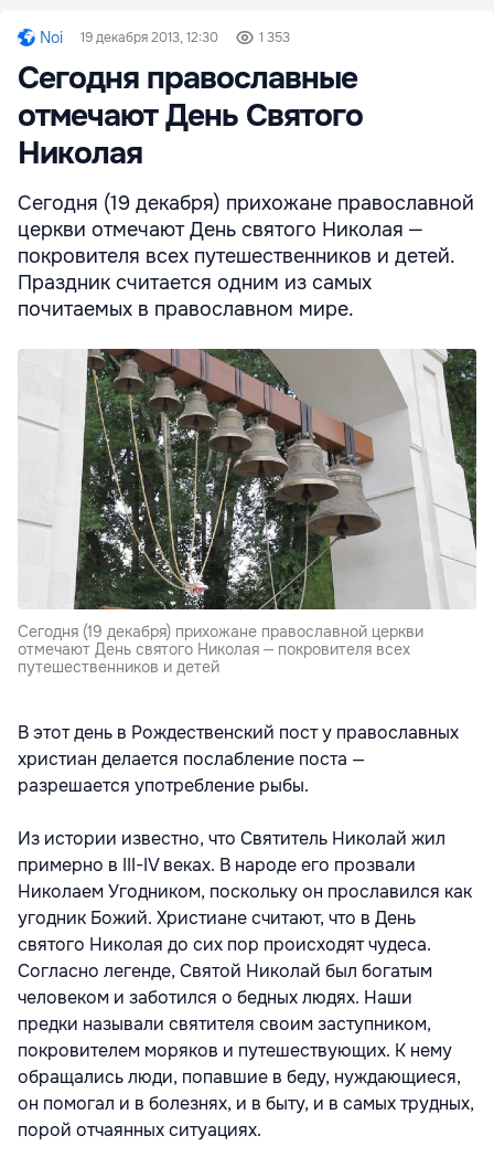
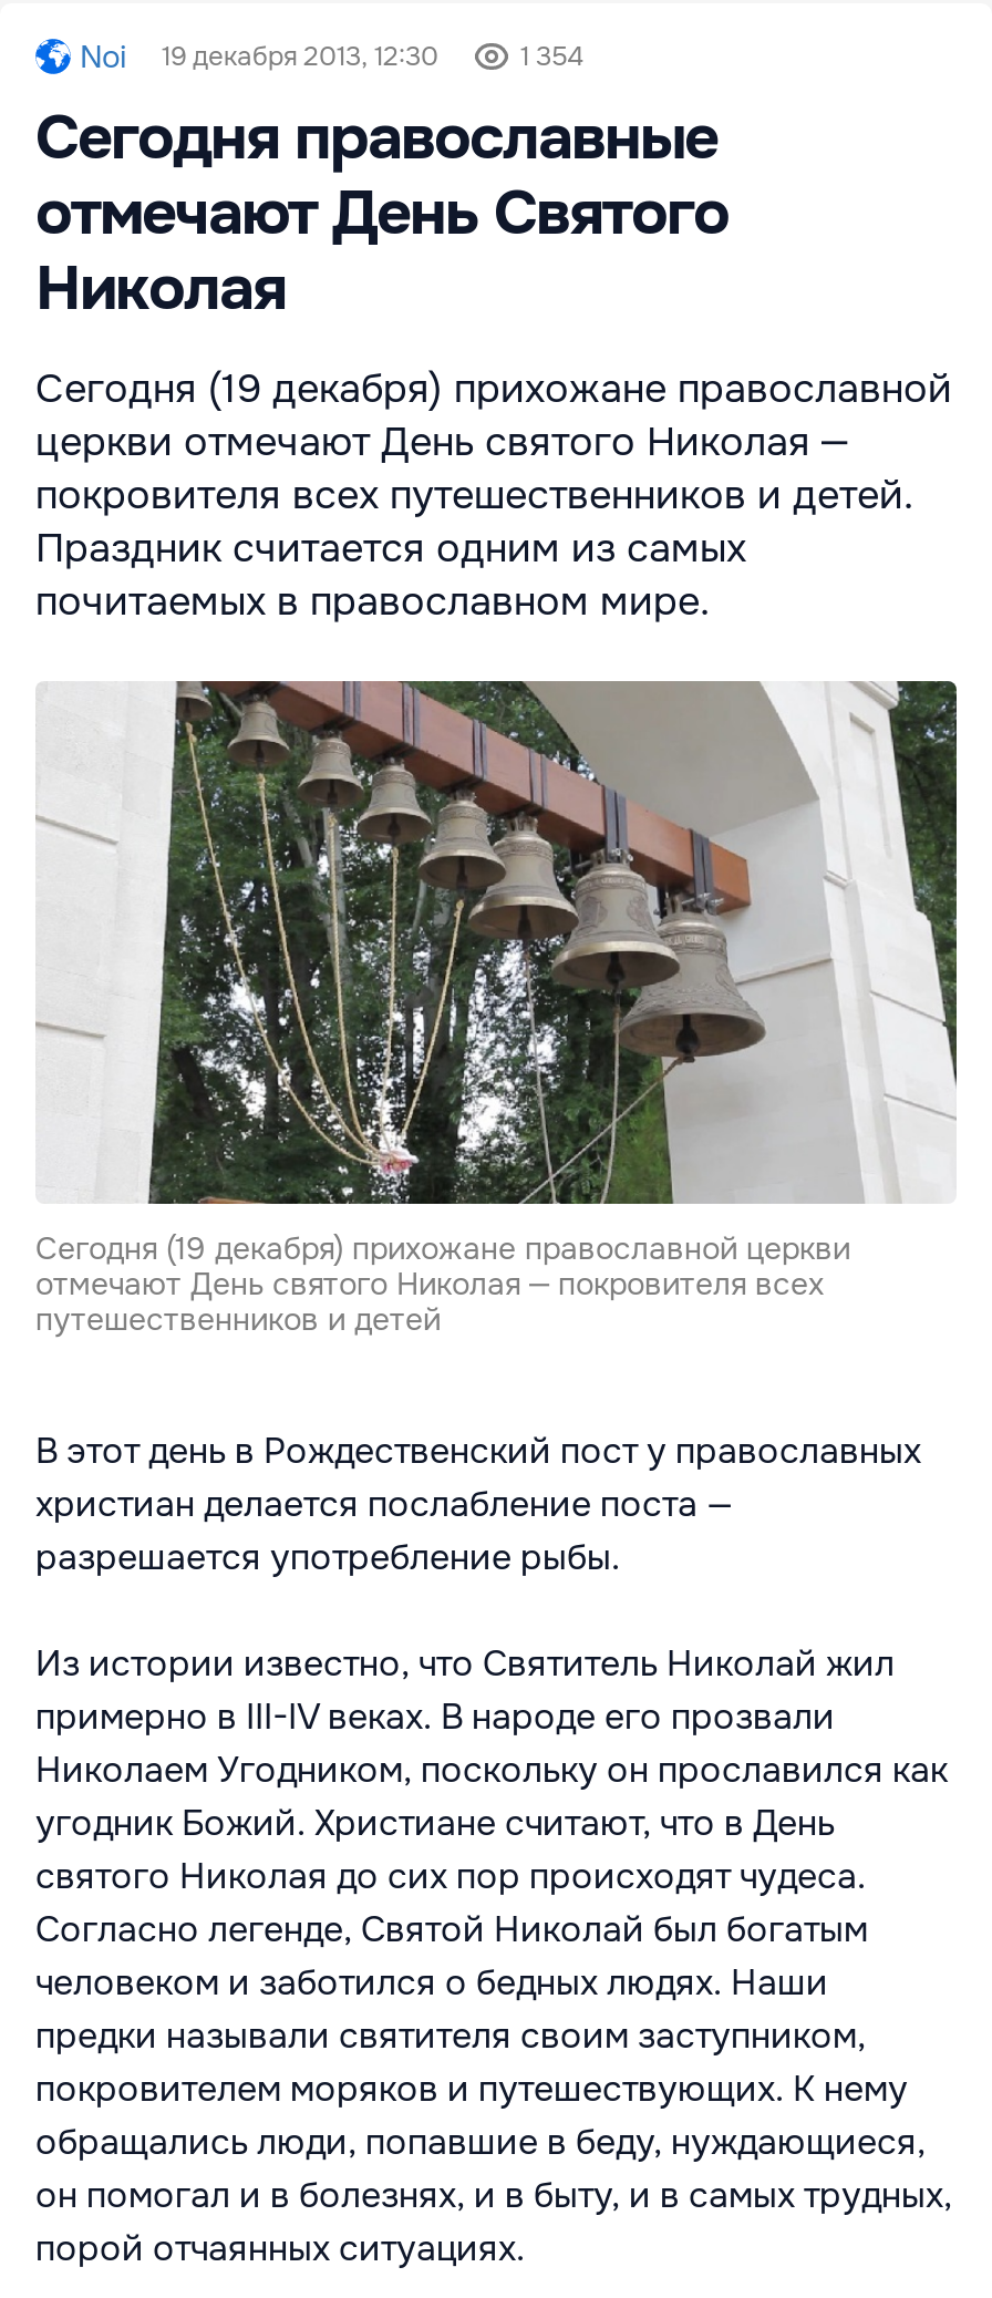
- 1 353
+ 1 354
